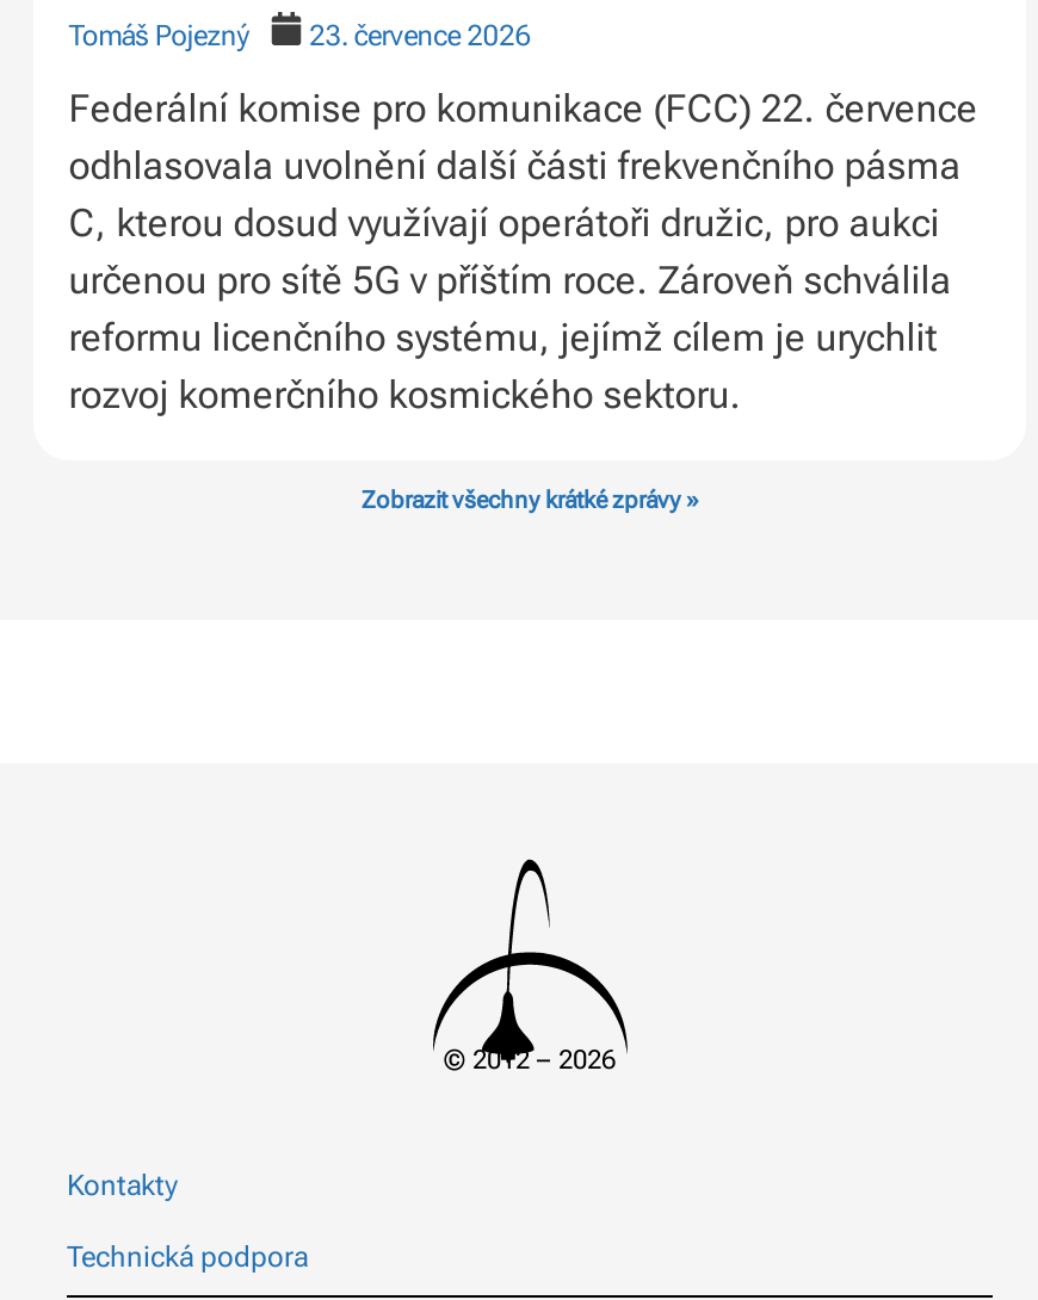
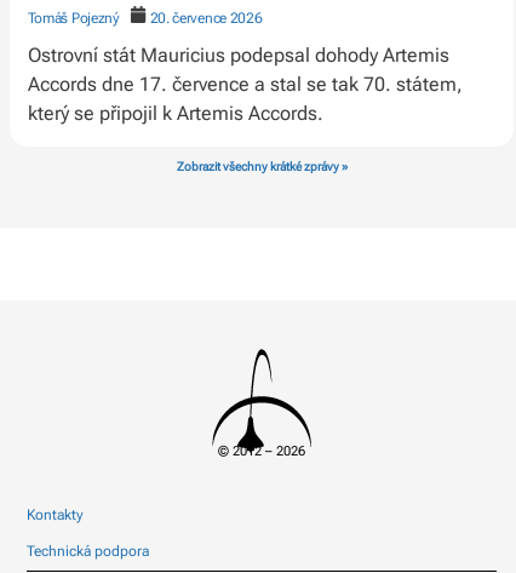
- Tomáš Pojezný 23. července 2026
+ Tomáš Pojezný 20. července 2026

- Federální komise pro komunikace (FCC) 22. července
- odhlasovala uvolnění další části frekvenčního pásma
- C, kterou dosud využívají operátoři družic, pro aukci
- určenou pro sítě 5G v příštím roce. Zároveň schválila
- reformu licenčního systému, jejímž cílem je urychlit
- rozvoj komerčního kosmického sektoru.
+ Ostrovní stát Mauricius podepsal dohody Artemis
+ Accords dne 17. července a stal se tak 70. státem,
+ který se připojil k Artemis Accords.
